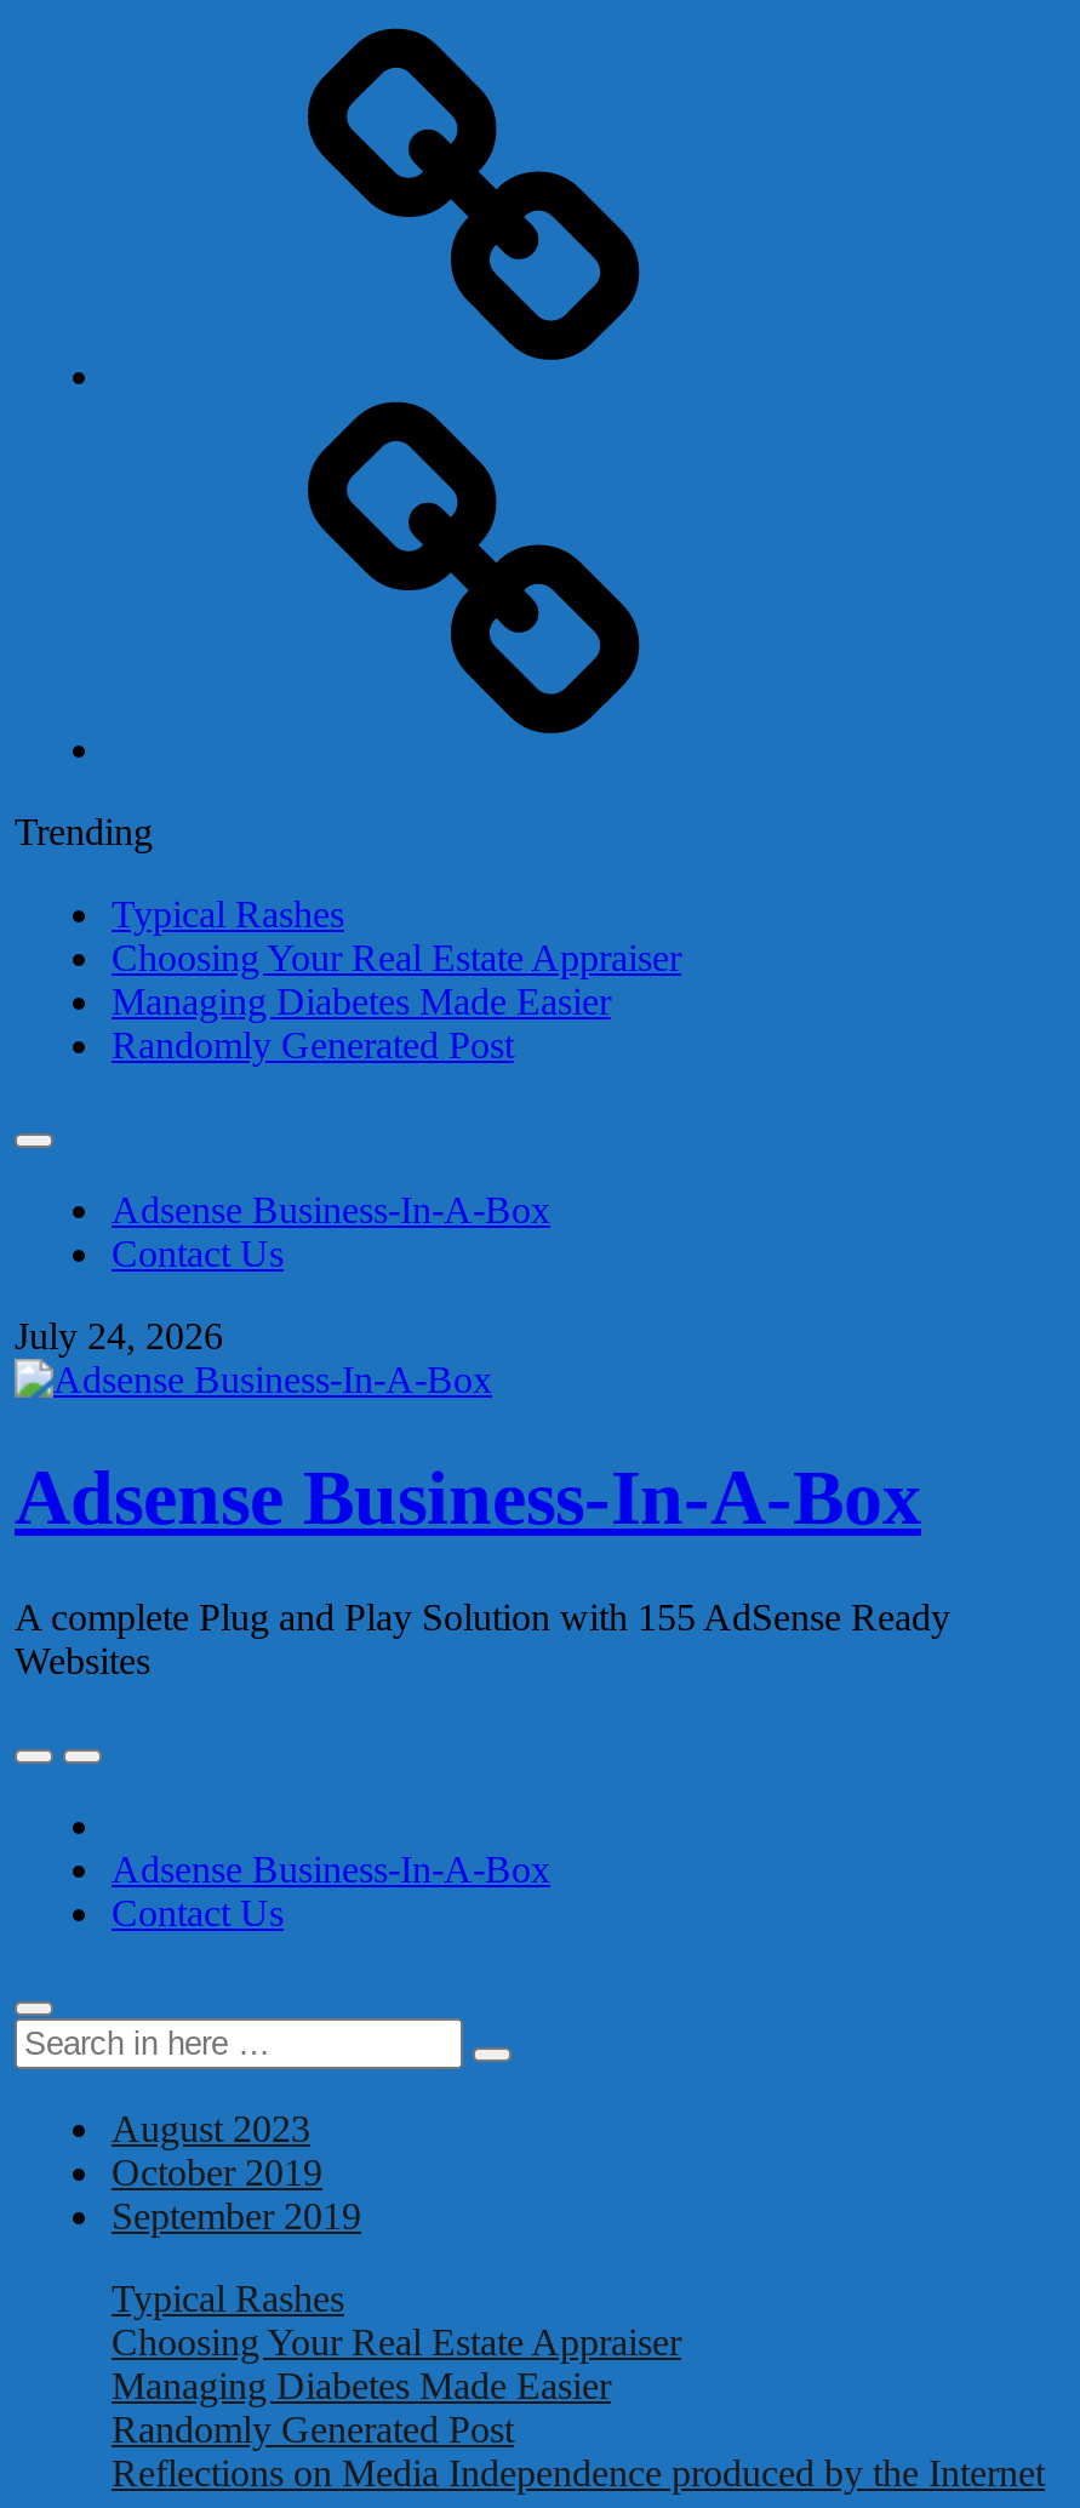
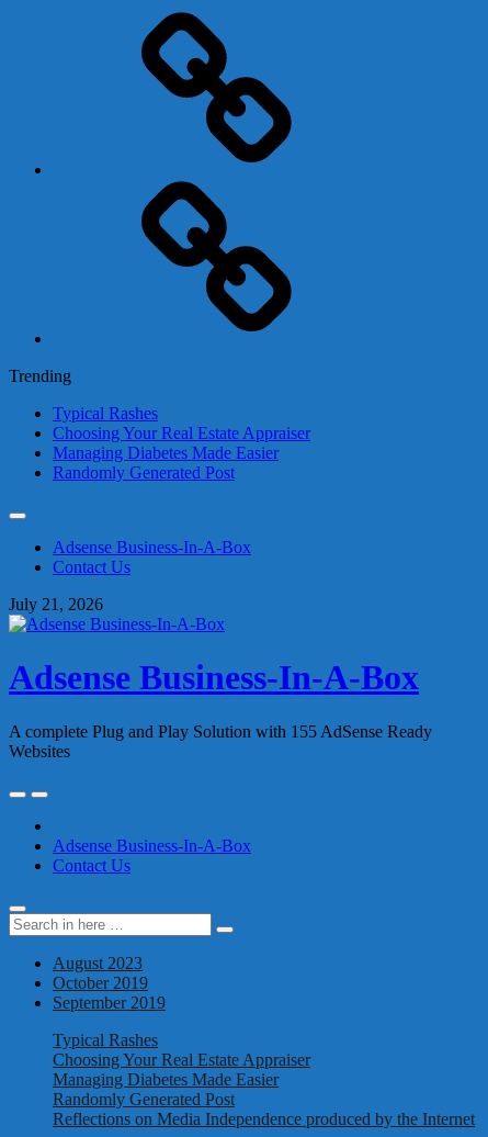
- July 24, 2026
+ July 21, 2026
